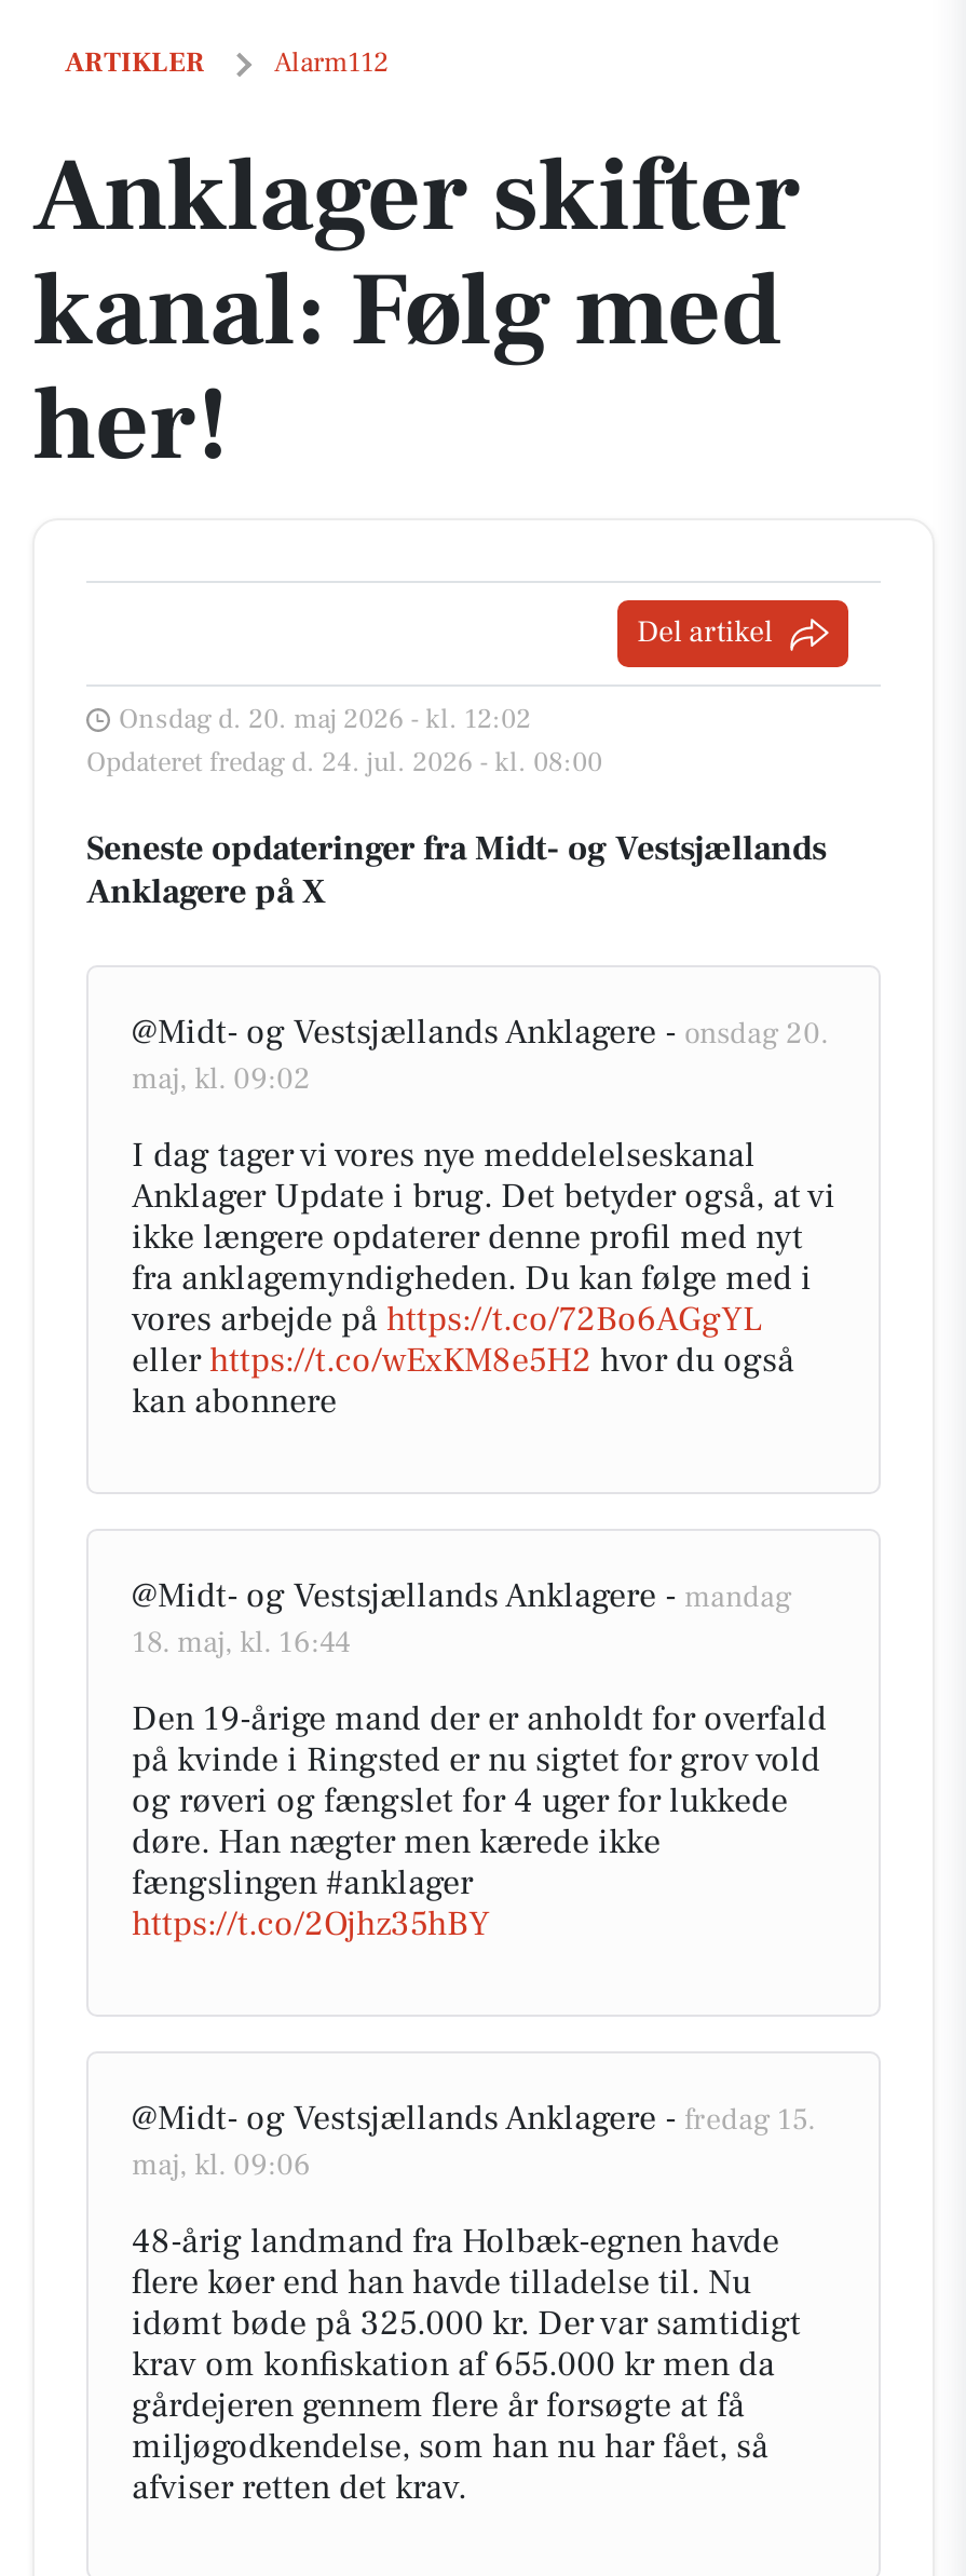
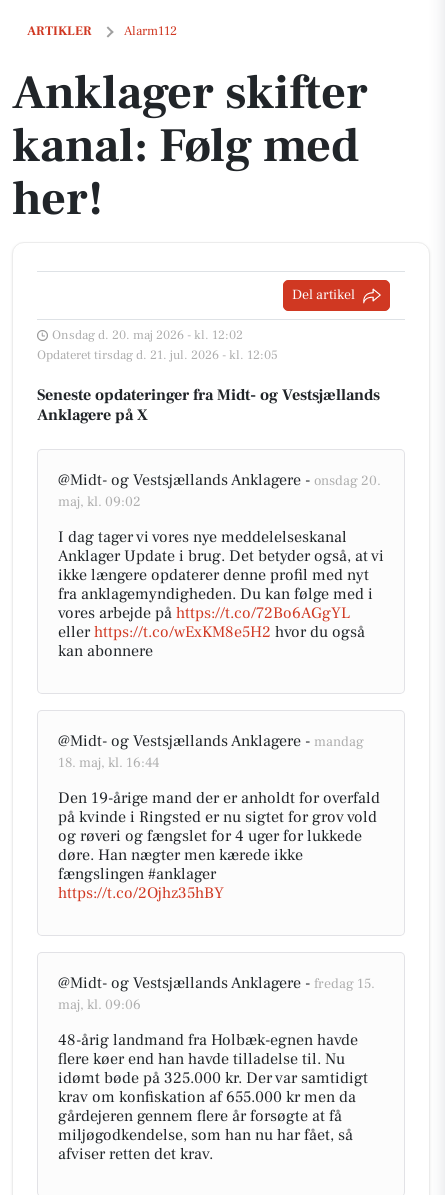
- Opdateret fredag d. 24. jul. 2026 - kl. 08:00
+ Opdateret tirsdag d. 21. jul. 2026 - kl. 12:05
